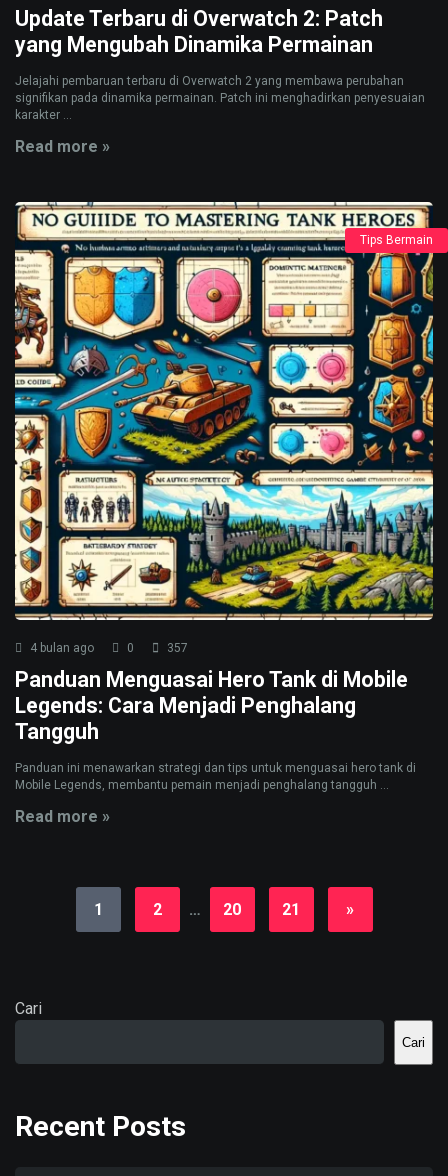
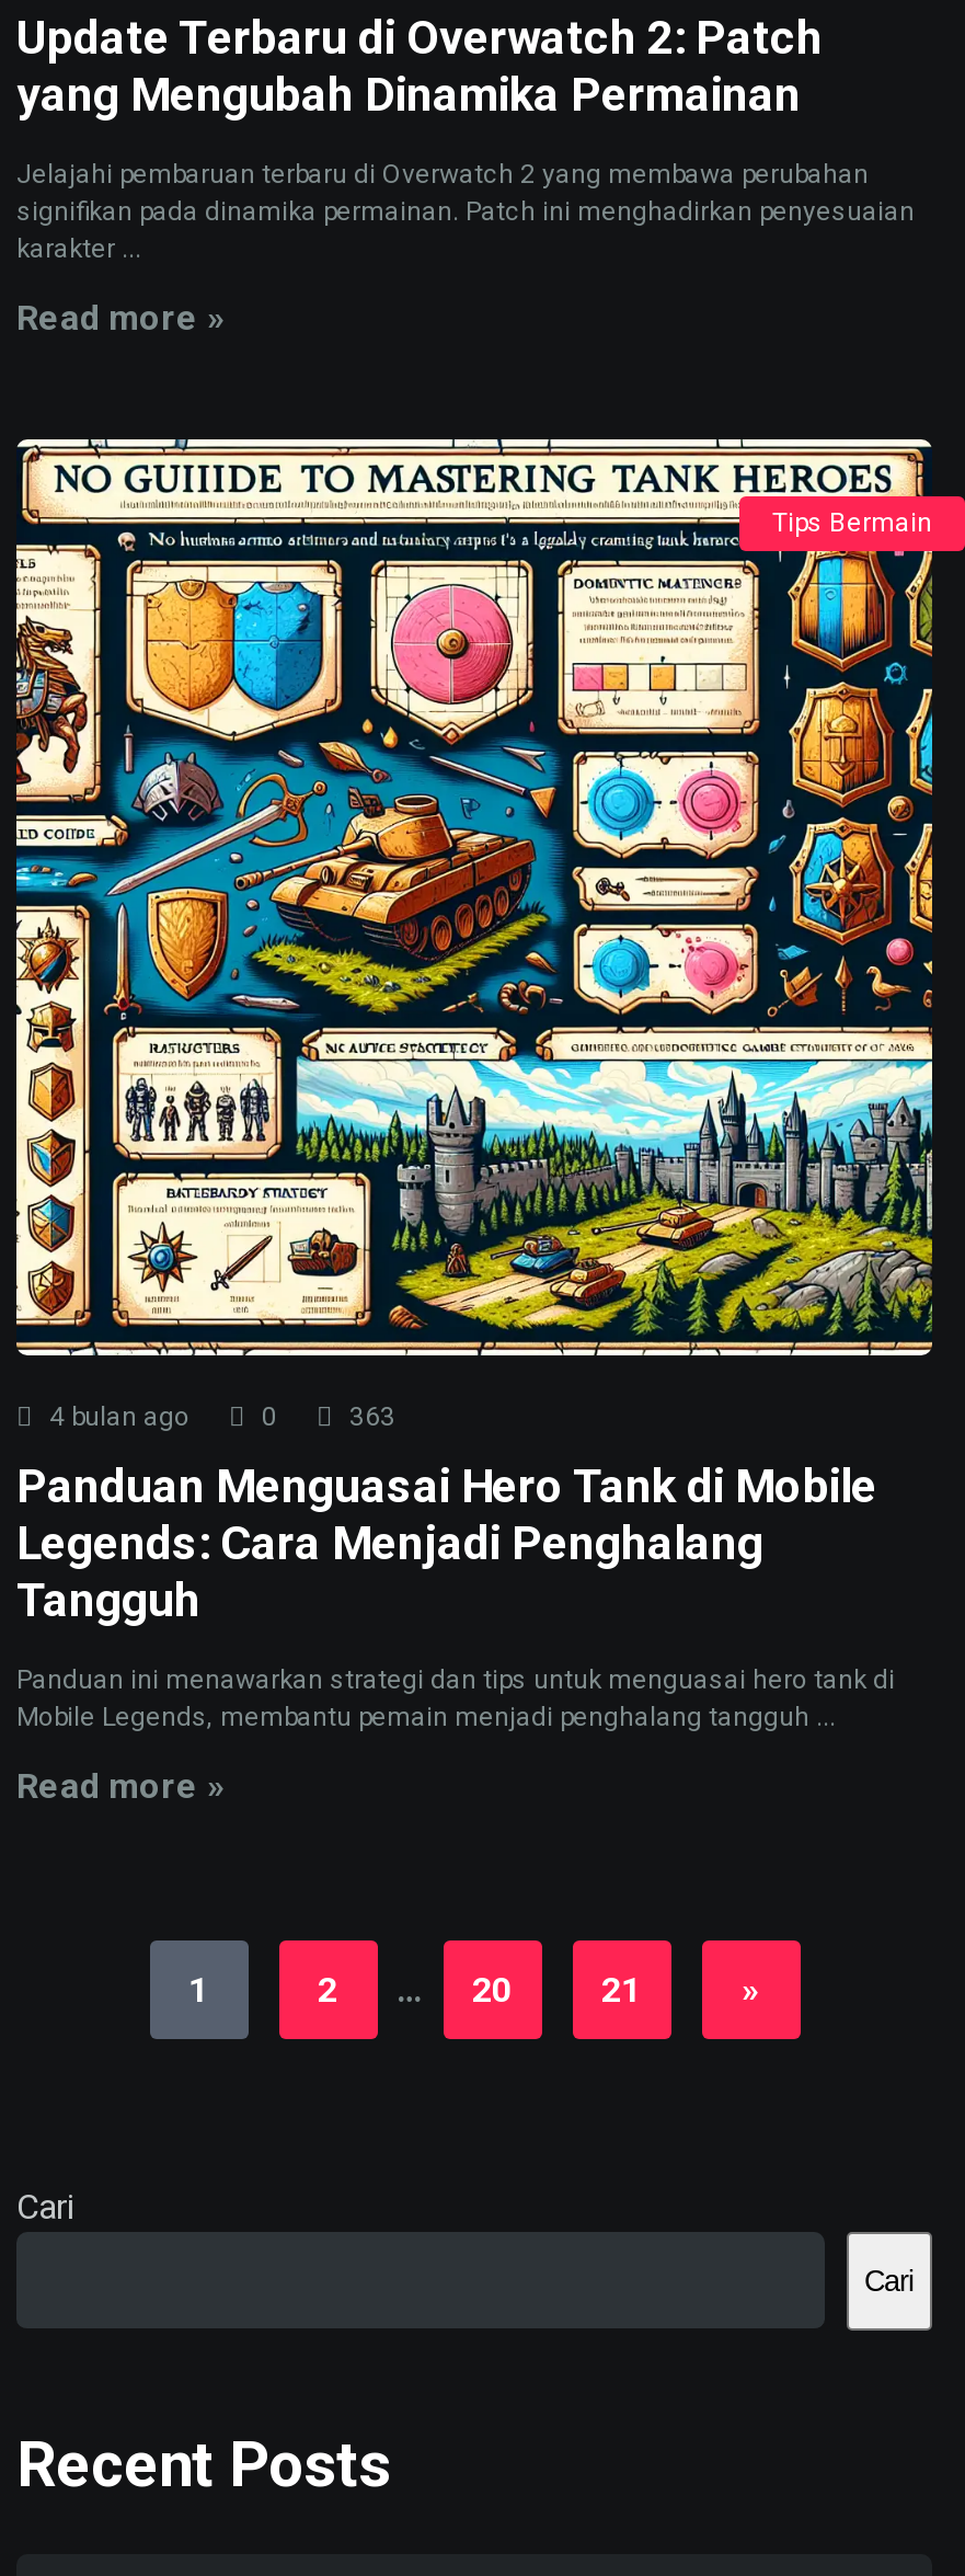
- 357
+ 363
